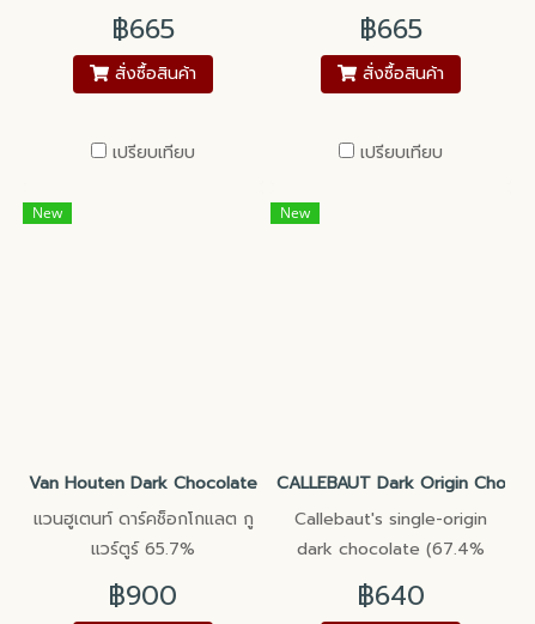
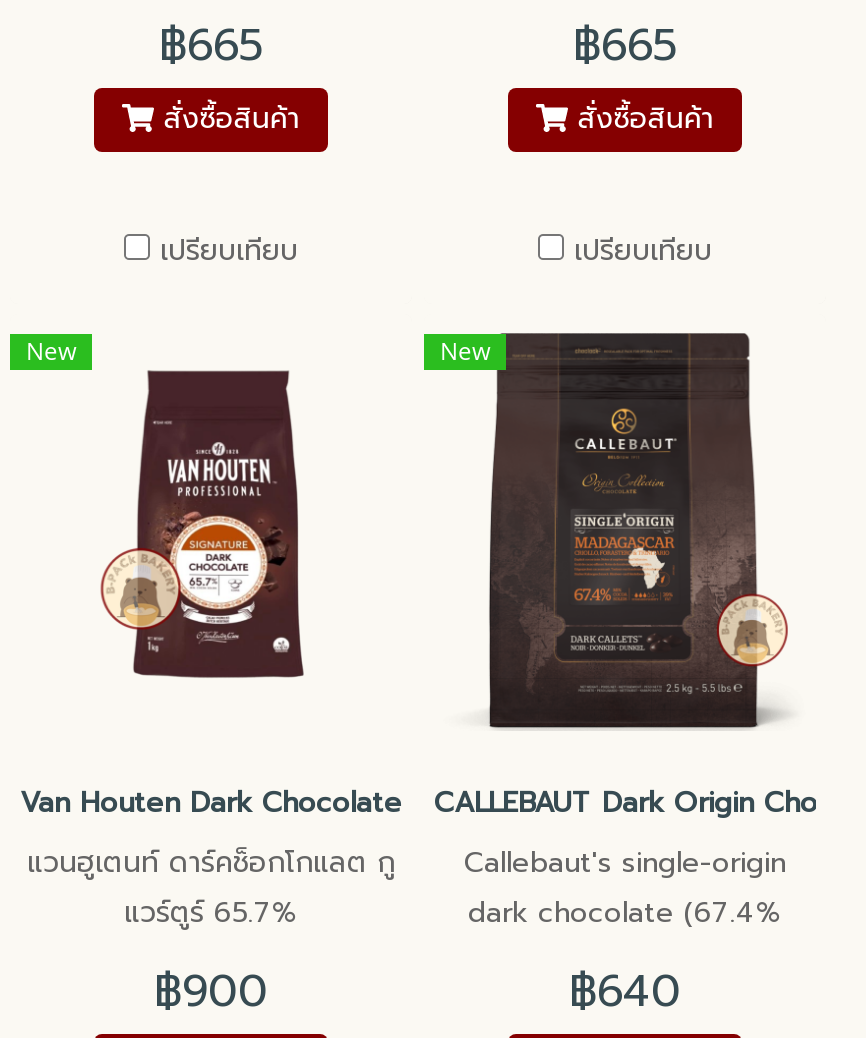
+ [image]

+ [image]
